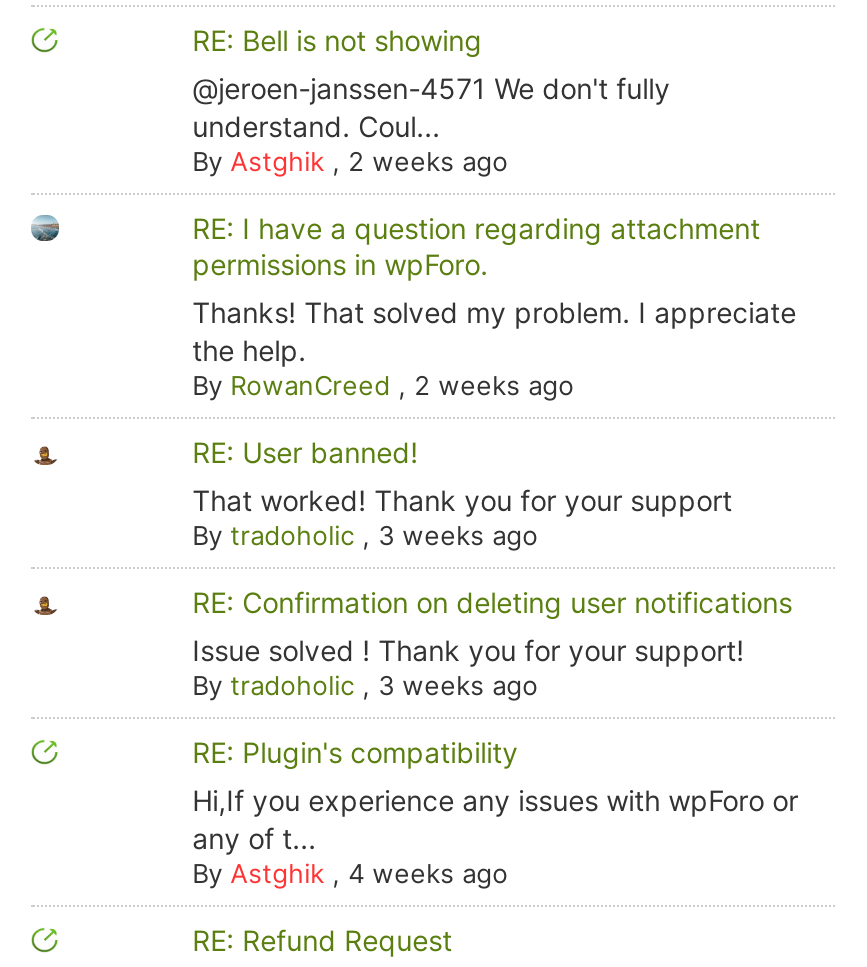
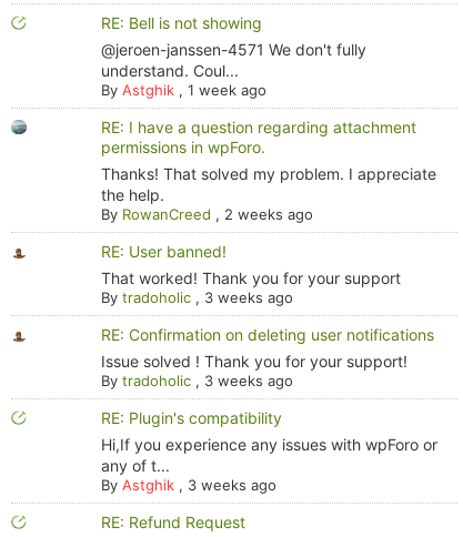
- By Astghik, 2 weeks ago
+ By Astghik, 1 week ago

- By Astghik, 4 weeks ago
+ By Astghik, 3 weeks ago
